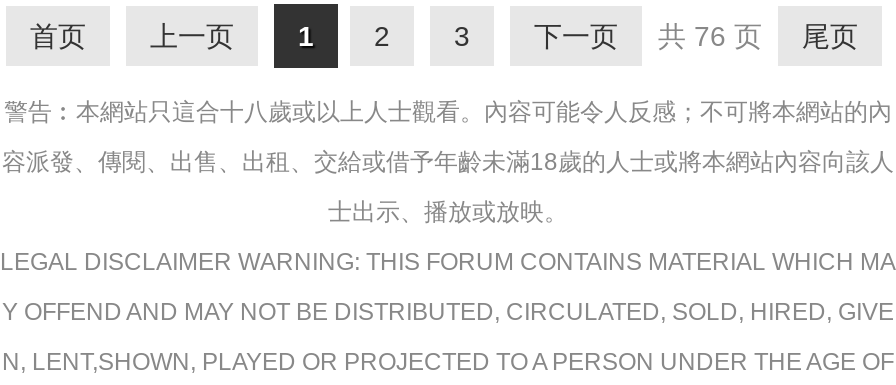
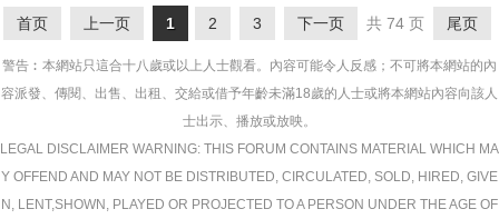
- 首页 上一页 1 2 3 下一页 共 76 页 尾页
+ 首页 上一页 1 2 3 下一页 共 74 页 尾页
